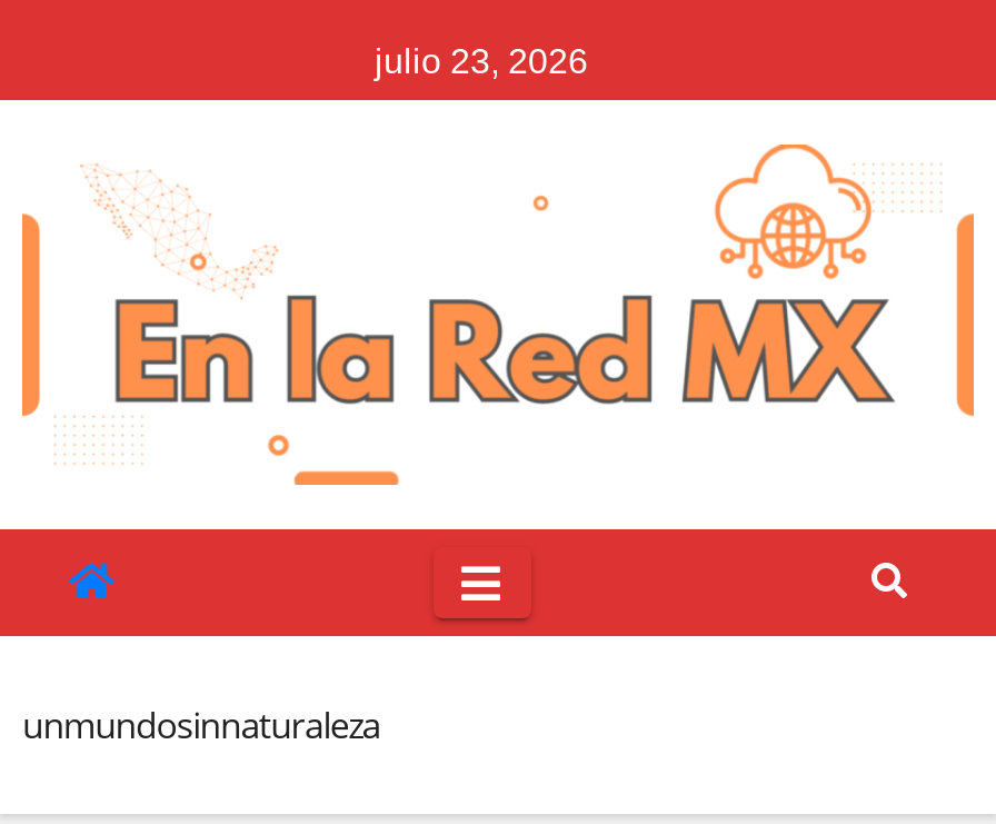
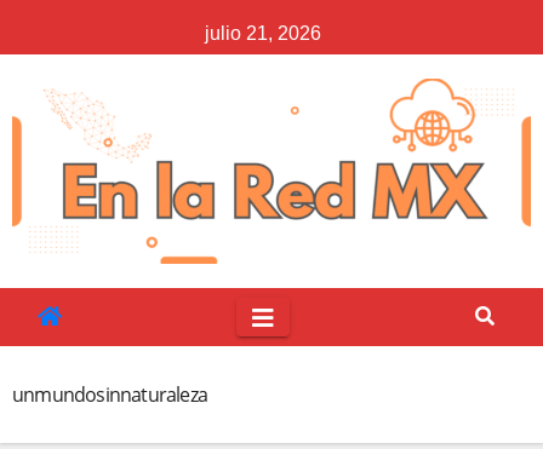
- julio 23, 2026
+ julio 21, 2026
